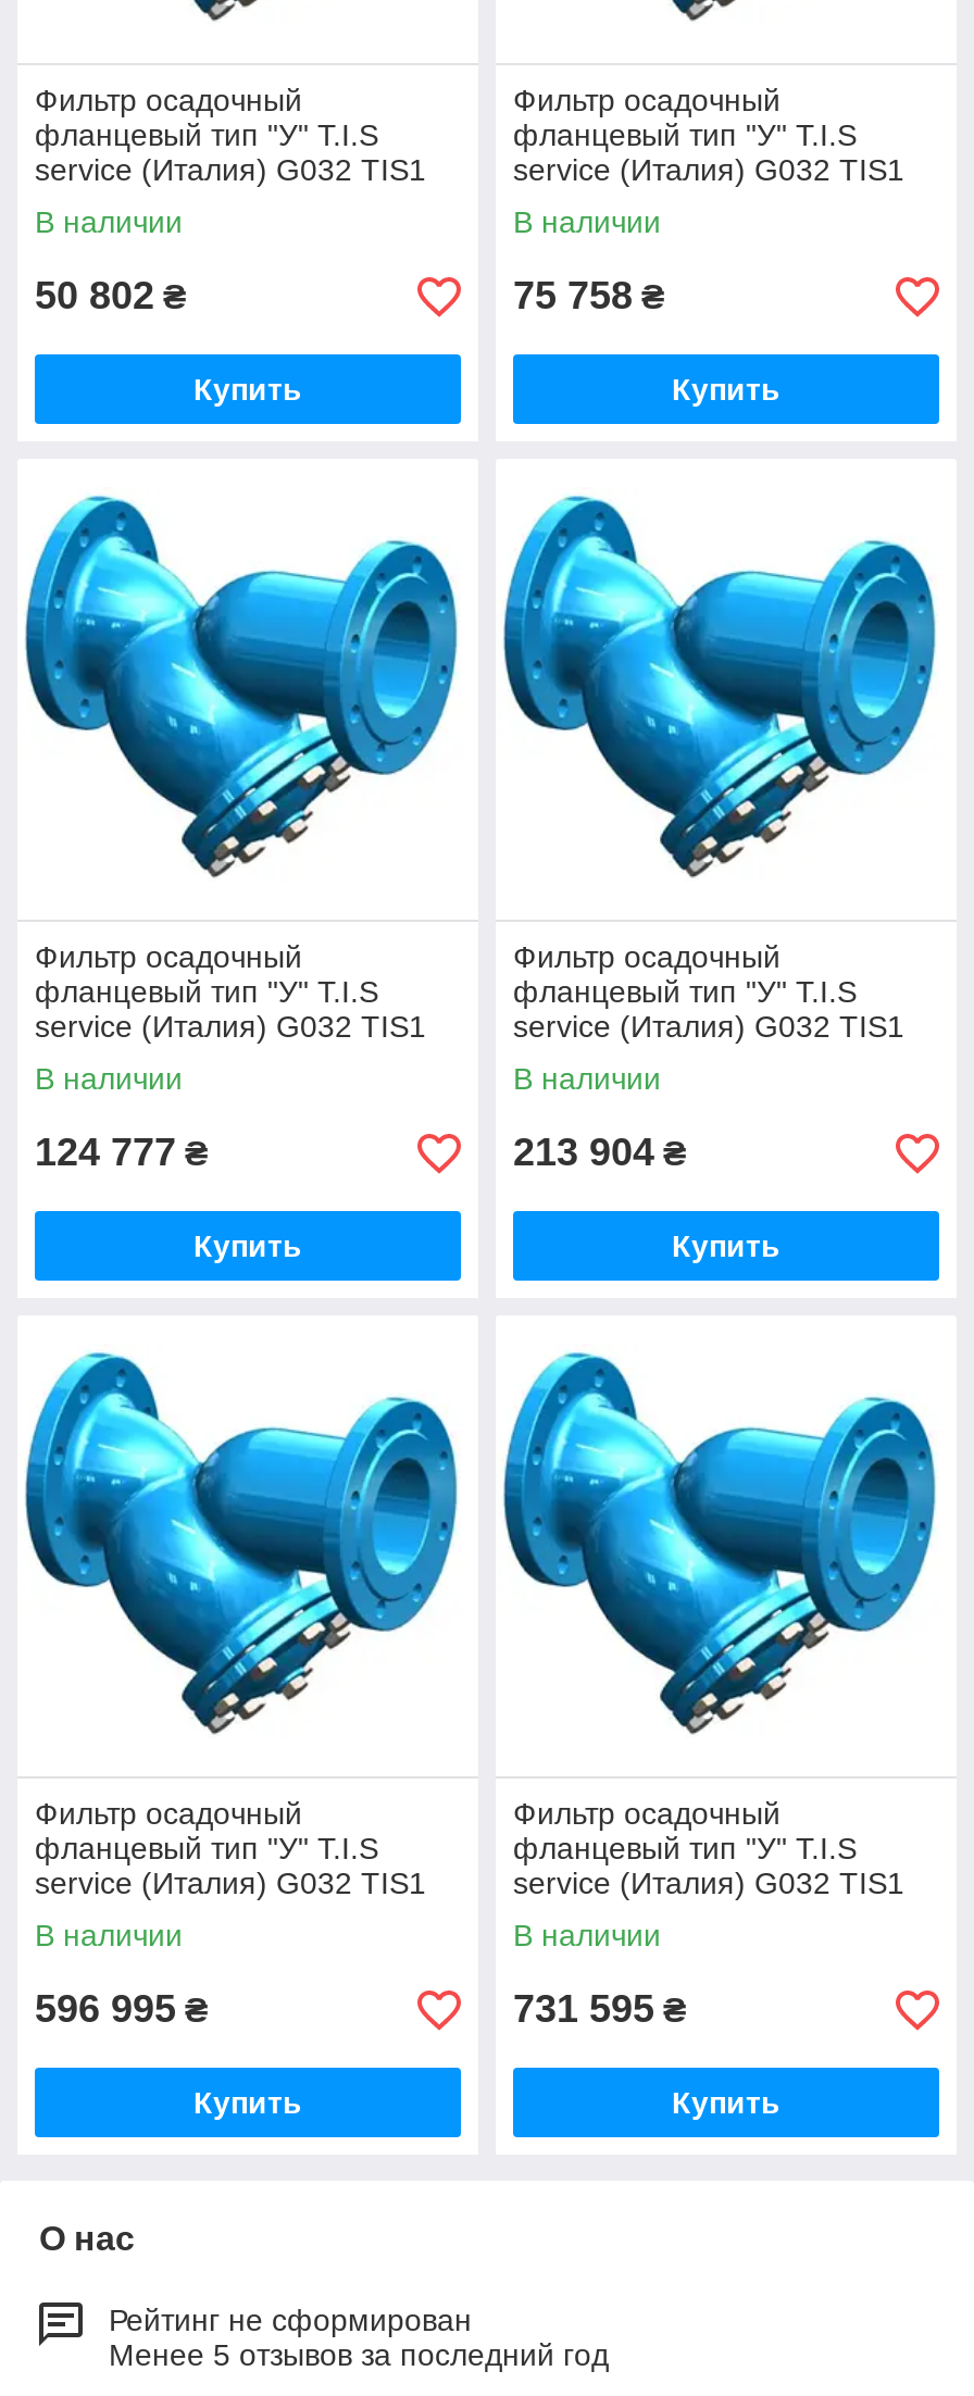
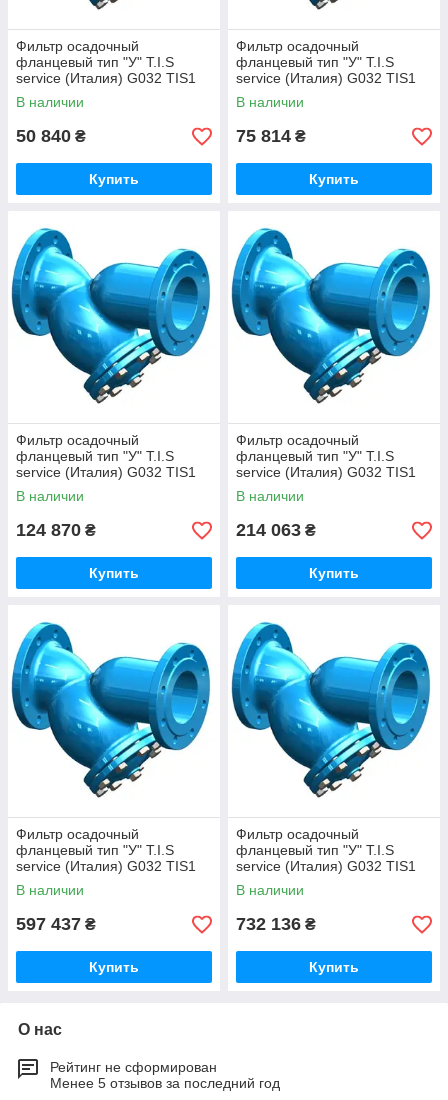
- 50 802 ₴
+ 50 840 ₴

- 75 758 ₴
+ 75 814 ₴

- 124 777 ₴
+ 124 870 ₴

- 213 904 ₴
+ 214 063 ₴

- 596 995 ₴
+ 597 437 ₴

- 731 595 ₴
+ 732 136 ₴
